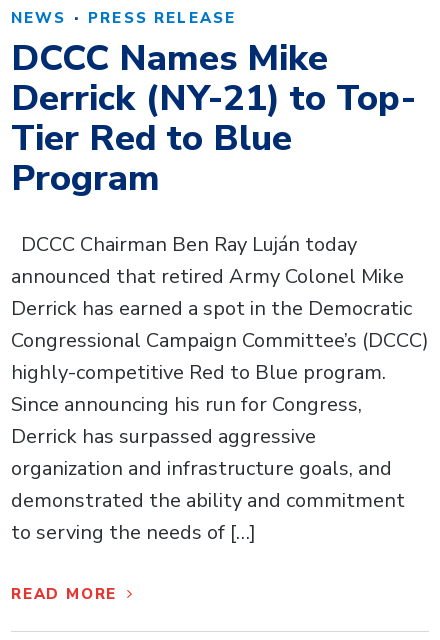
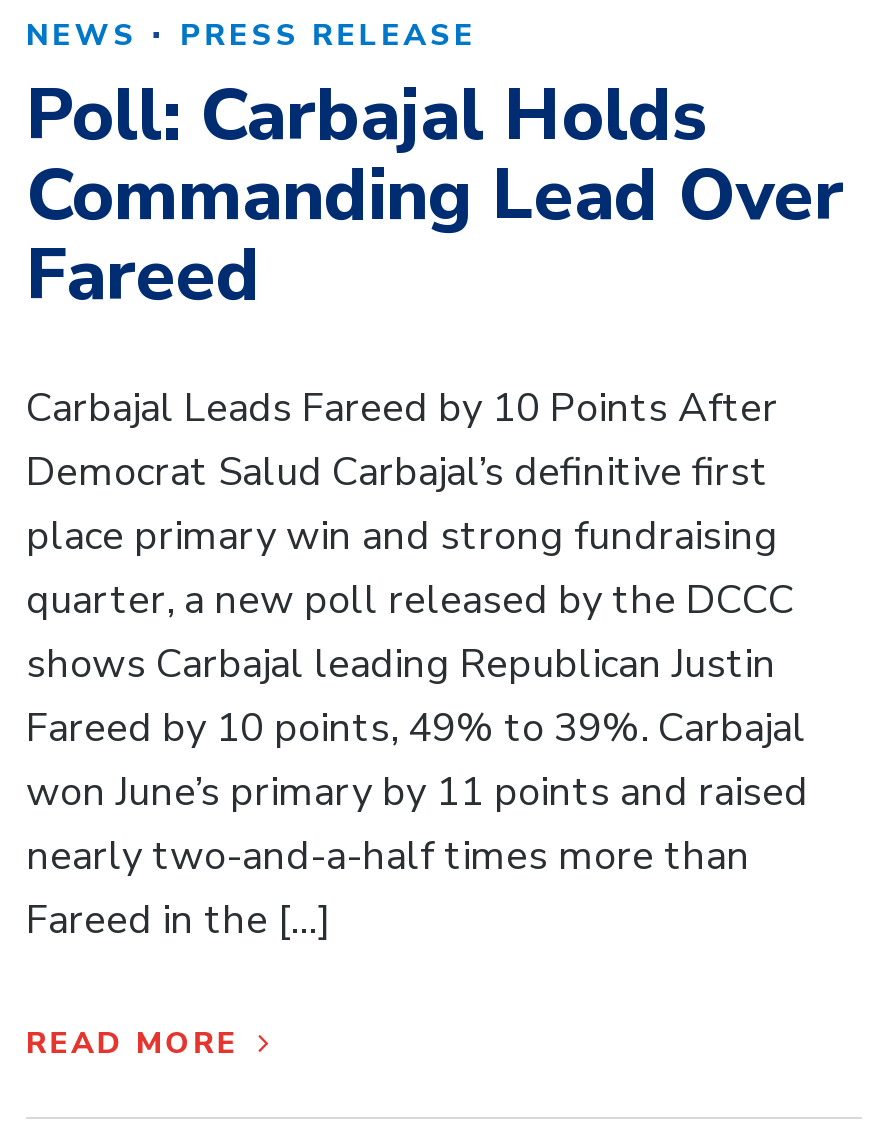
- DCCC Names Mike
- Derrick (NY-21) to Top-
- Tier Red to Blue
- Program
+ Poll: Carbajal Holds
+ Commanding Lead Over
+ Fareed

- DCCC Chairman Ben Ray Luján today
- announced that retired Army Colonel Mike
- Derrick has earned a spot in the Democratic
- Congressional Campaign Committee’s (DCCC)
- highly-competitive Red to Blue program.
- Since announcing his run for Congress,
- Derrick has surpassed aggressive
- organization and infrastructure goals, and
- demonstrated the ability and commitment
- to serving the needs of […]
+ Carbajal Leads Fareed by 10 Points After
+ Democrat Salud Carbajal’s definitive first
+ place primary win and strong fundraising
+ quarter, a new poll released by the DCCC
+ shows Carbajal leading Republican Justin
+ Fareed by 10 points, 49% to 39%. Carbajal
+ won June’s primary by 11 points and raised
+ nearly two-and-a-half times more than
+ Fareed in the […]
